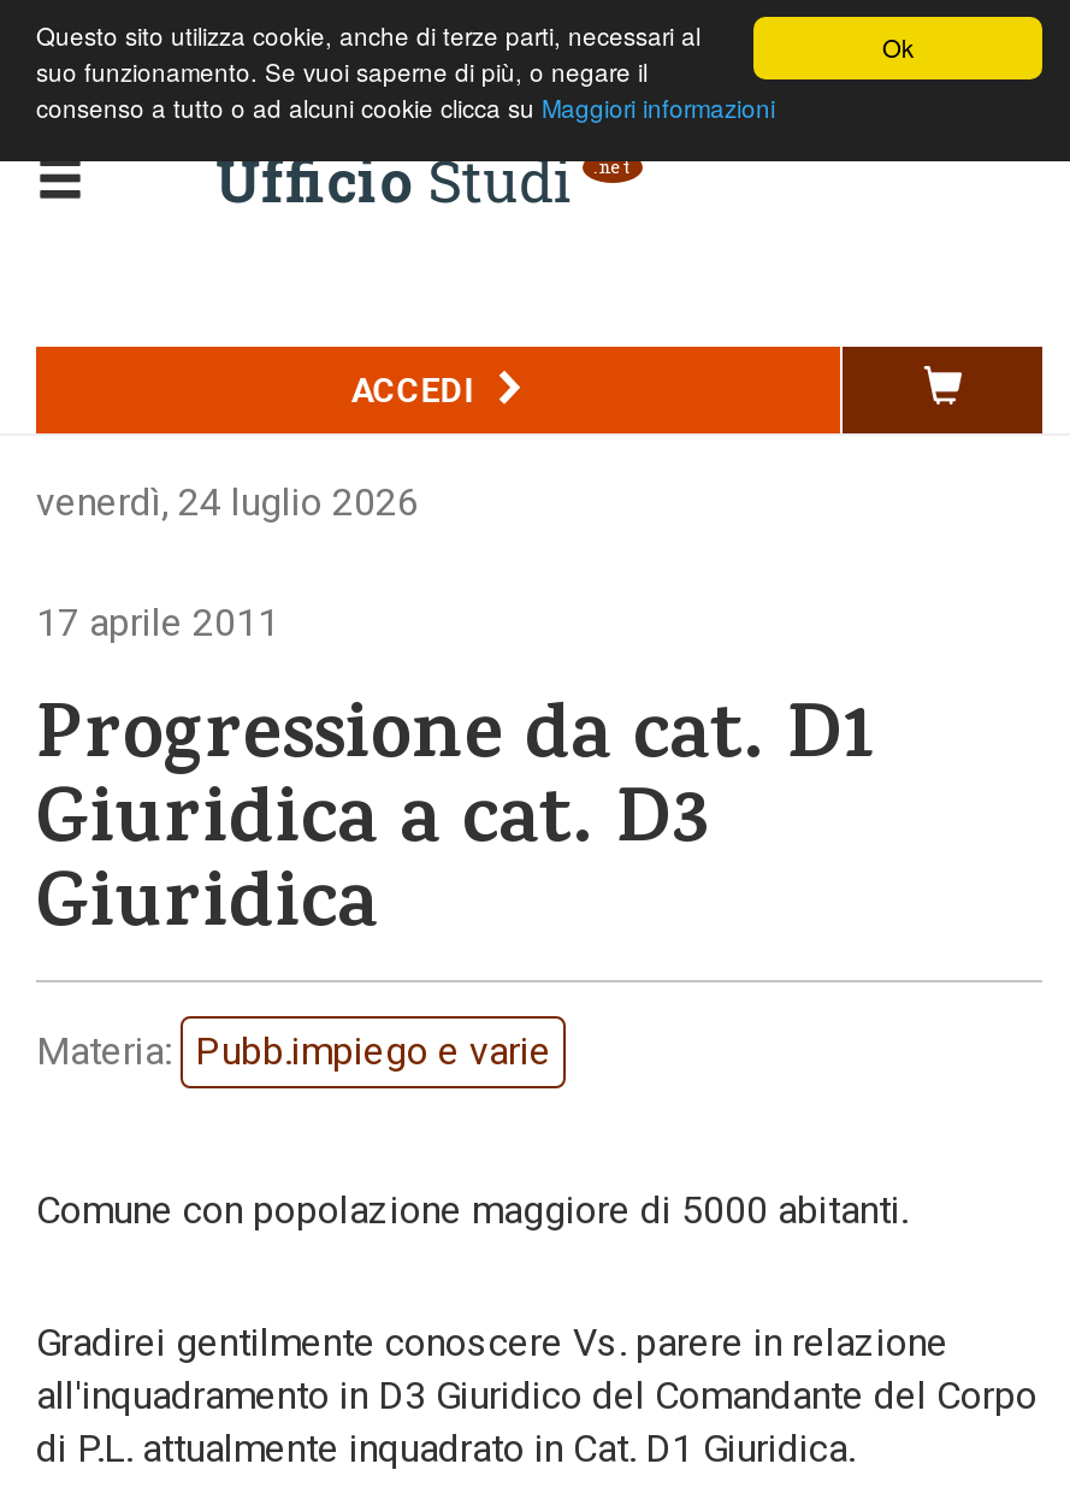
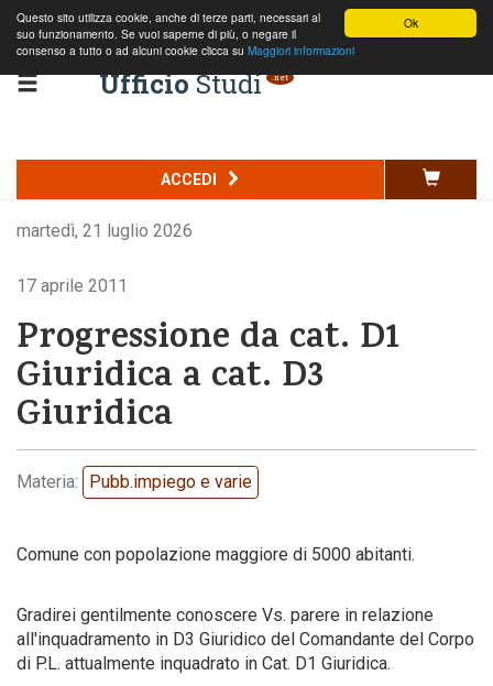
- venerdì, 24 luglio 2026
+ martedì, 21 luglio 2026
